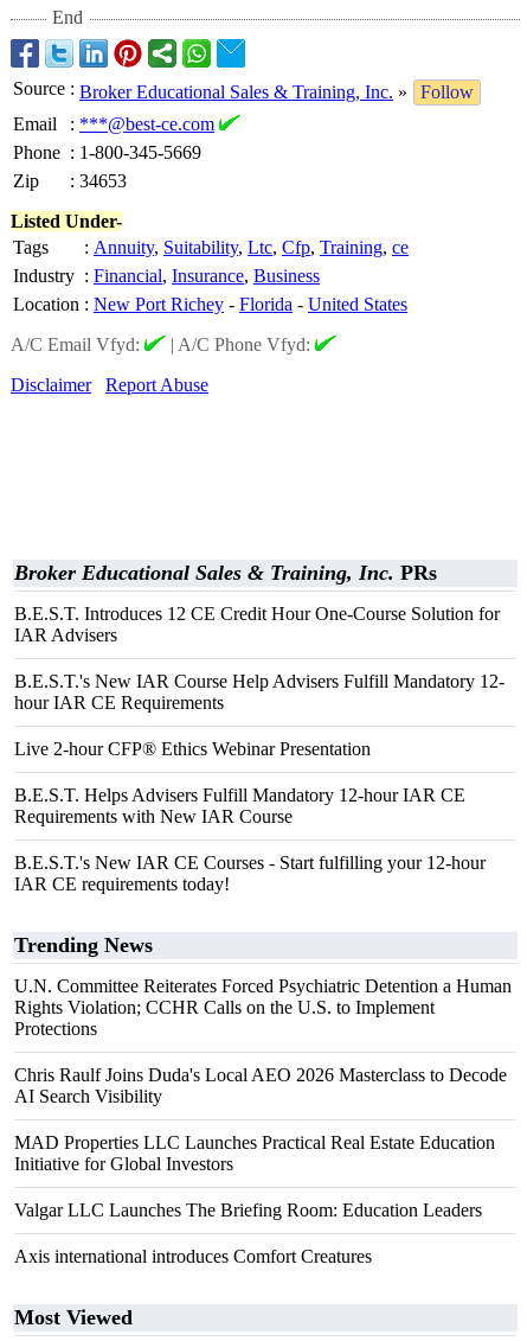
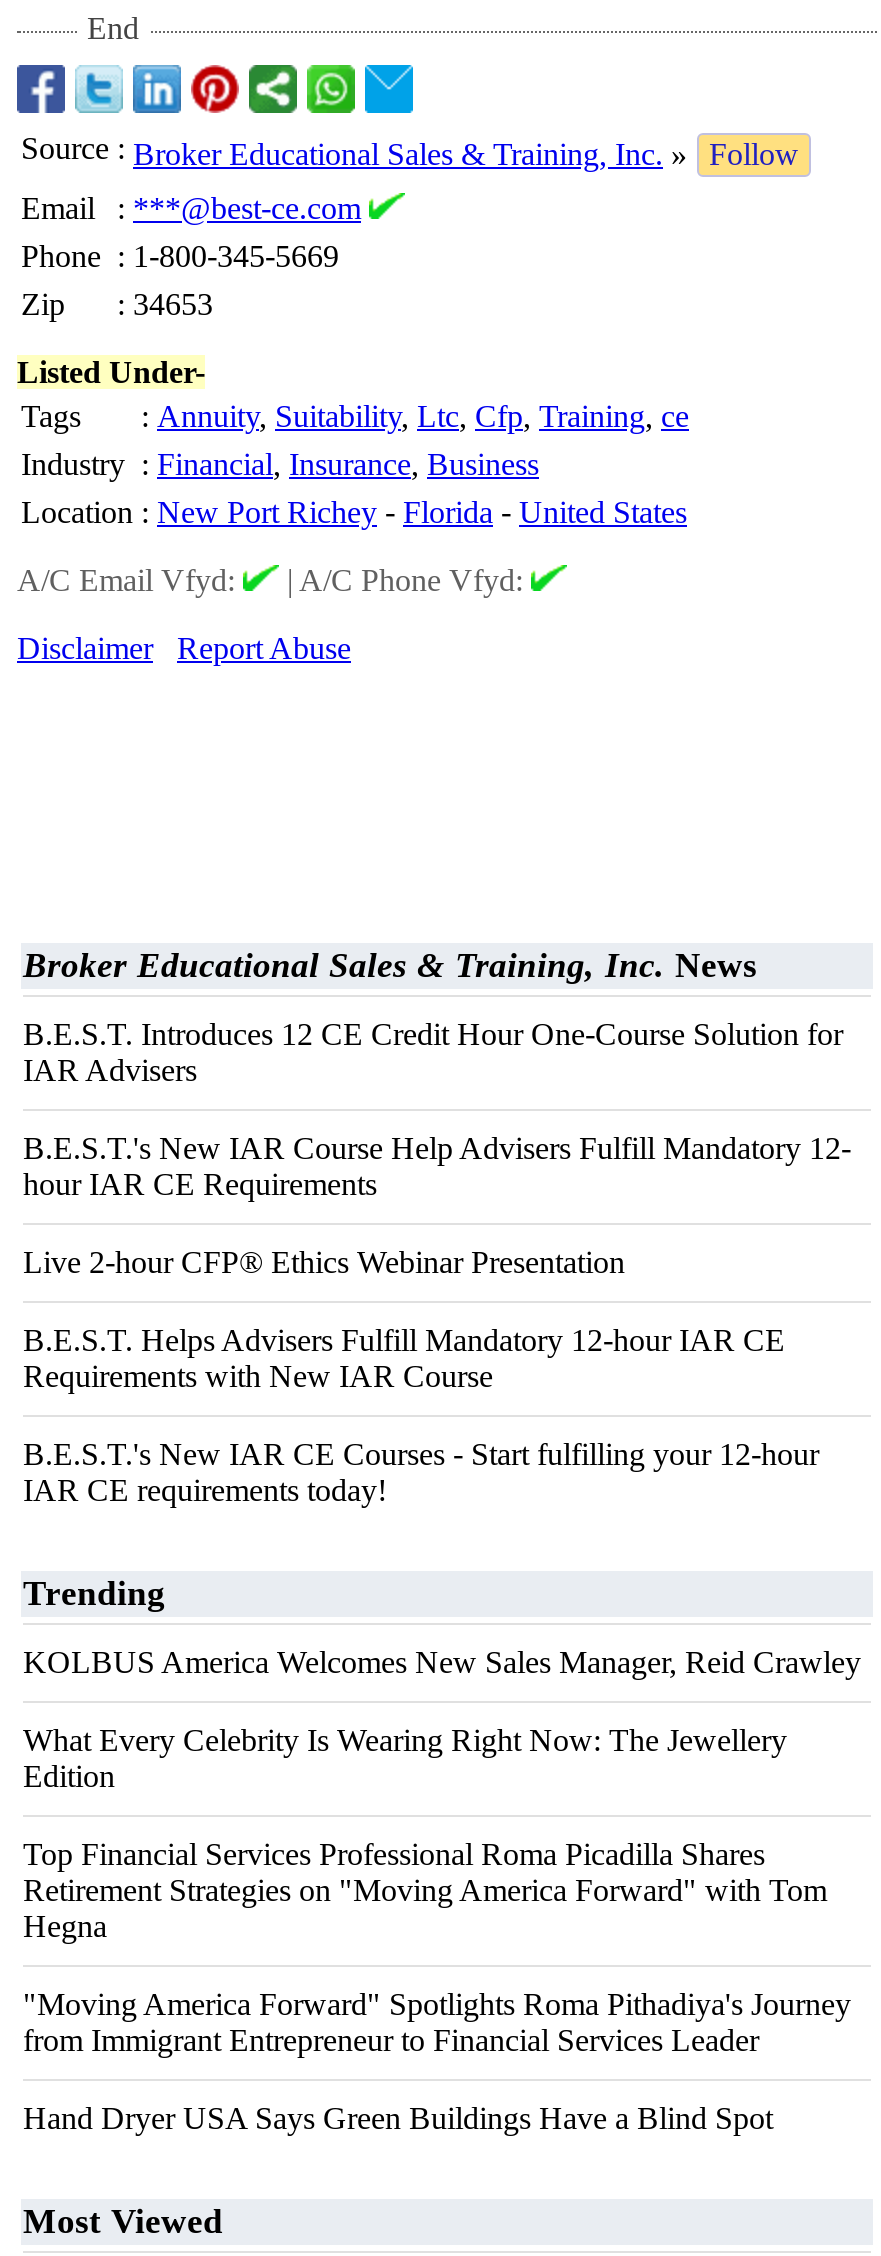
- Broker Educational Sales & Training, Inc. PRs
+ Broker Educational Sales & Training, Inc. News

- Trending News
+ Trending

- U.N. Committee Reiterates Forced Psychiatric Detention a Human
- Rights Violation; CCHR Calls on the U.S. to Implement
- Protections
+ KOLBUS America Welcomes New Sales Manager, Reid Crawley

- Chris Raulf Joins Duda's Local AEO 2026 Masterclass to Decode
- AI Search Visibility
+ What Every Celebrity Is Wearing Right Now: The Jewellery
+ Edition

- MAD Properties LLC Launches Practical Real Estate Education
- Initiative for Global Investors
+ Top Financial Services Professional Roma Picadilla Shares
+ Retirement Strategies on "Moving America Forward" with Tom
+ Hegna

- Valgar LLC Launches The Briefing Room: Education Leaders
+ "Moving America Forward" Spotlights Roma Pithadiya's Journey
+ from Immigrant Entrepreneur to Financial Services Leader

- Axis international introduces Comfort Creatures
+ Hand Dryer USA Says Green Buildings Have a Blind Spot
